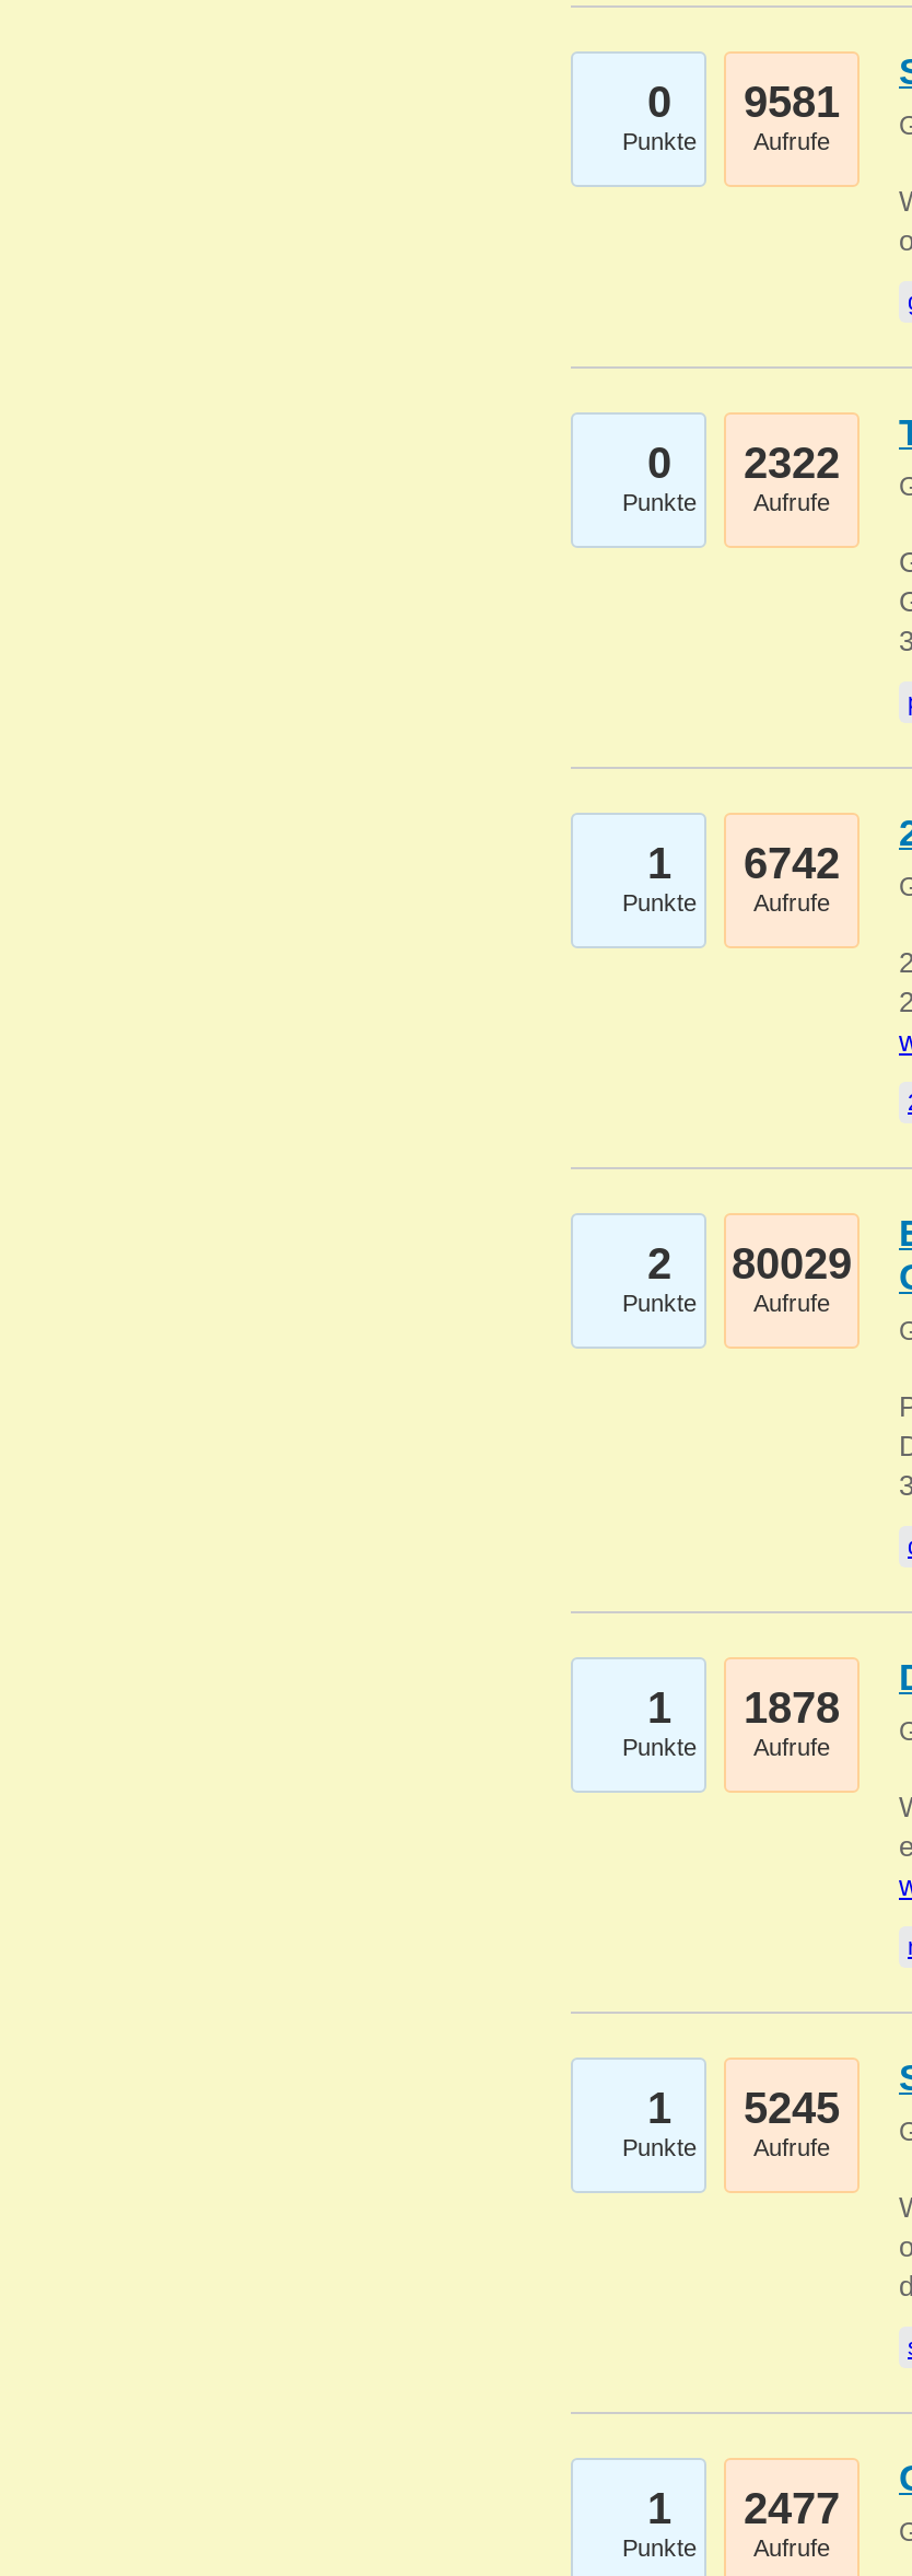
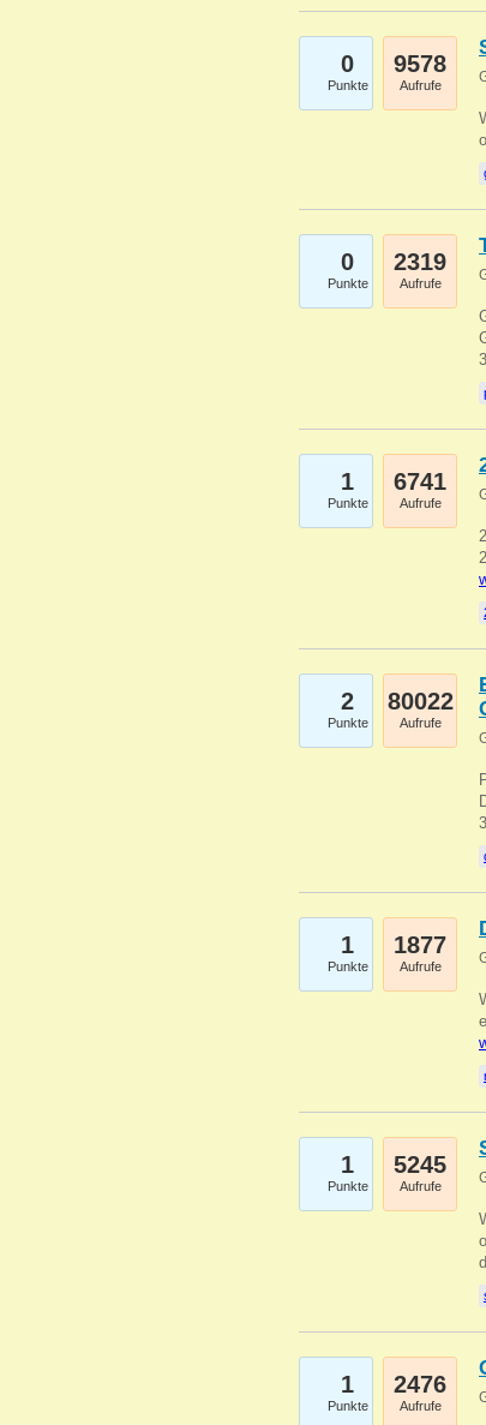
- 9581
+ 9578

- 2322
+ 2319

- 6742
+ 6741

- 80029
+ 80022

- 1878
+ 1877

- 2477
+ 2476
